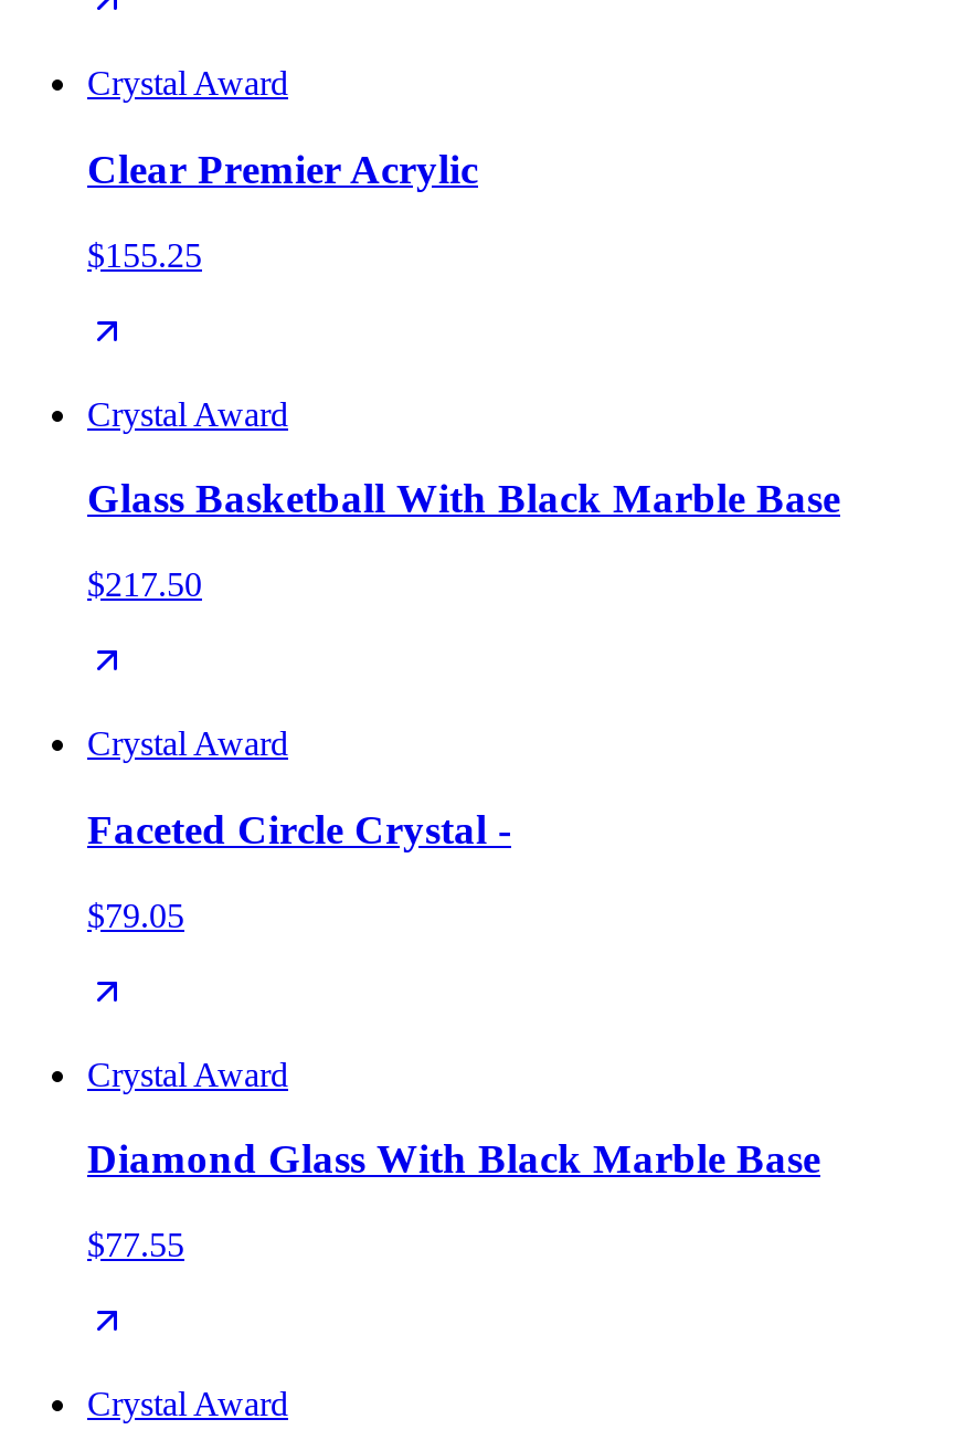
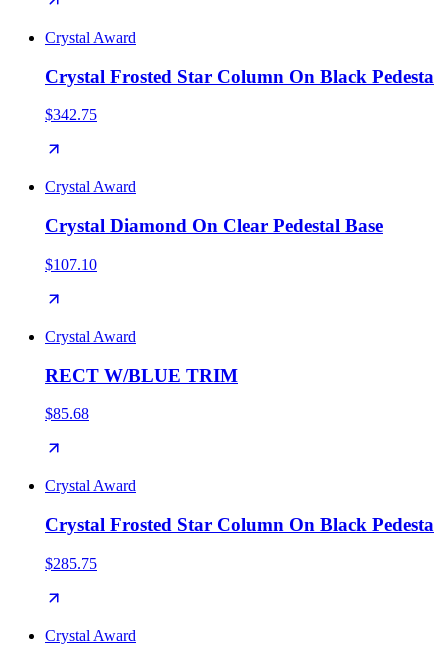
- Clear Premier Acrylic
+ Crystal Frosted Star Column On Black Pedesta

- $155.25
+ $342.75

- Glass Basketball With Black Marble Base
+ Crystal Diamond On Clear Pedestal Base

- $217.50
+ $107.10

- Faceted Circle Crystal -
+ RECT W/BLUE TRIM

- $79.05
+ $85.68

- Diamond Glass With Black Marble Base
+ Crystal Frosted Star Column On Black Pedesta

- $77.55
+ $285.75
